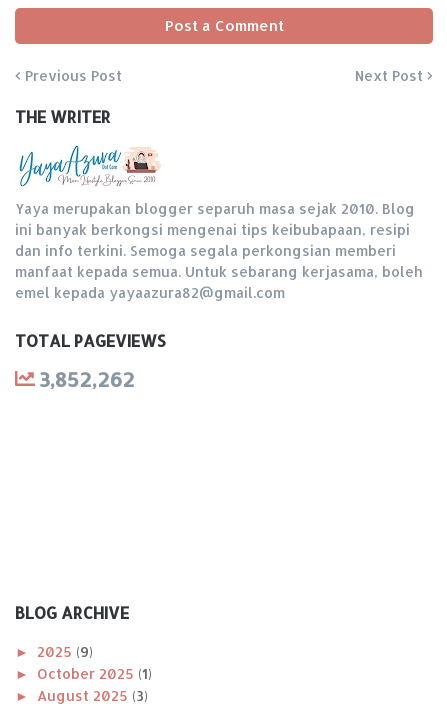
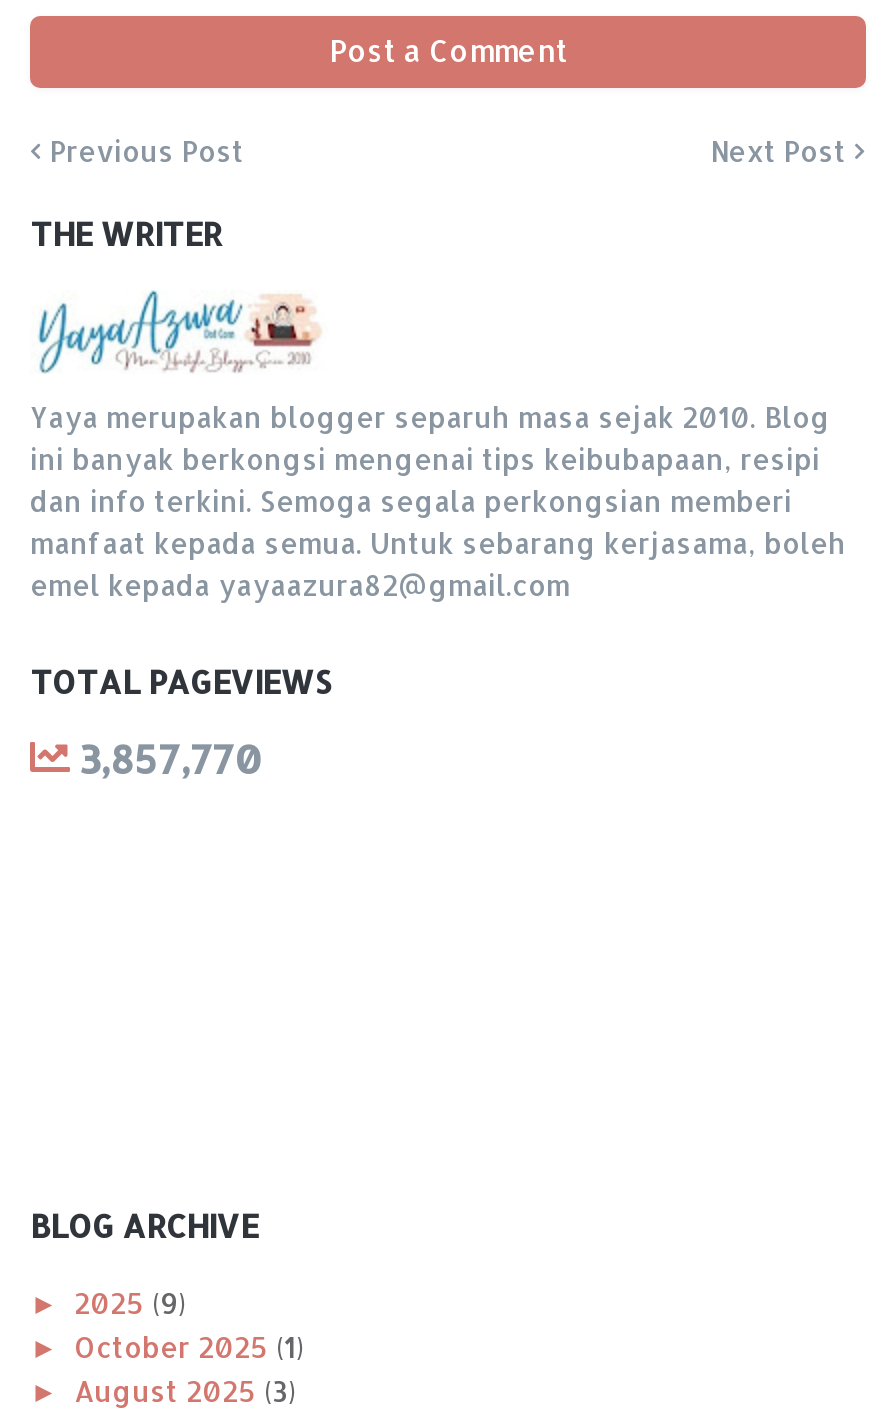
- 3,852,262
+ 3,857,770
